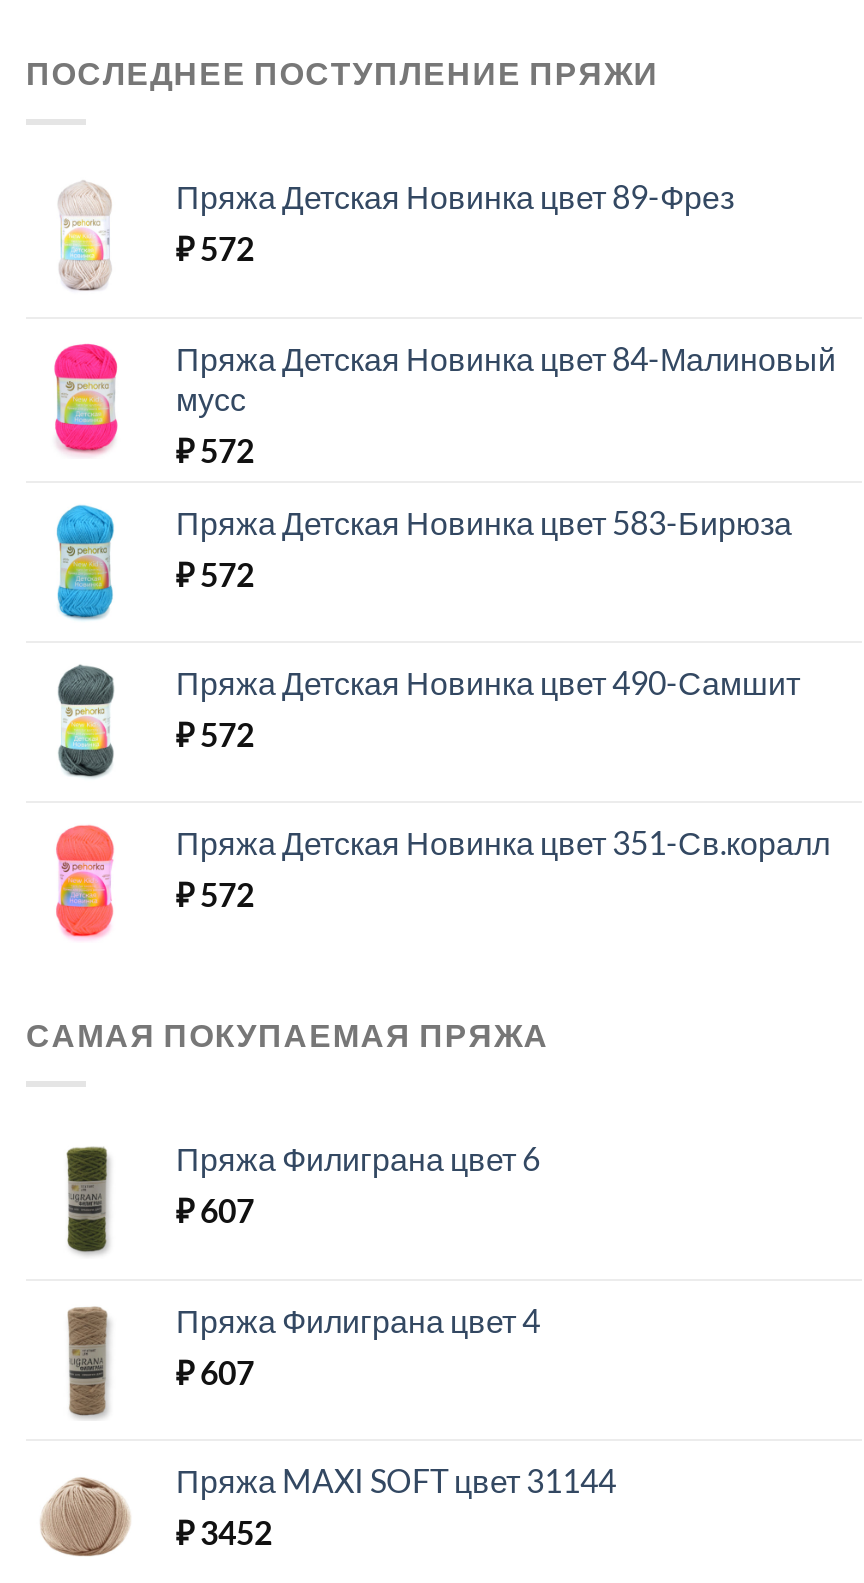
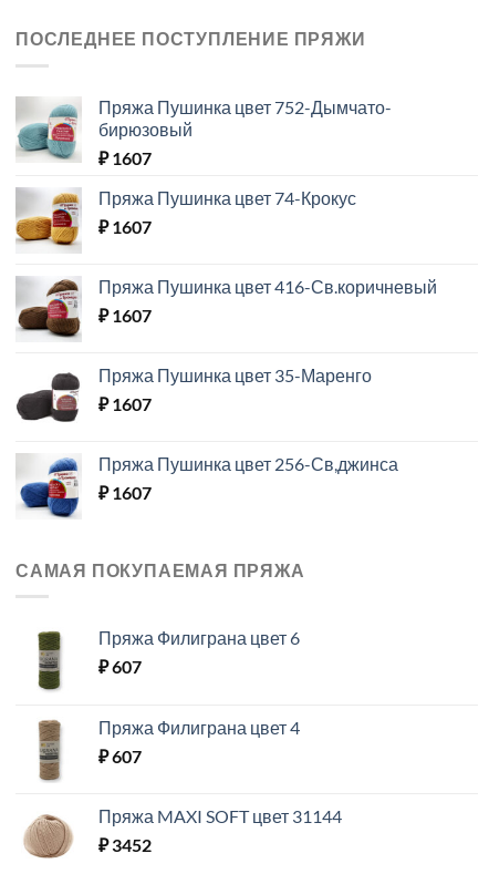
- [image]
- Пряжа Детская Новинка цвет 89-Фрез
- ₽ 572
+ [image]
+ Пряжа Пушинка цвет 752-Дымчато-
+ бирюзовый
+ ₽ 1607

- [image]
- Пряжа Детская Новинка цвет 84-Малиновый
- мусс
- ₽ 572
+ [image]
+ Пряжа Пушинка цвет 74-Крокус
+ ₽ 1607

- [image]
- Пряжа Детская Новинка цвет 583-Бирюза
- ₽ 572
+ [image]
+ Пряжа Пушинка цвет 416-Св.коричневый
+ ₽ 1607

- [image]
- Пряжа Детская Новинка цвет 490-Самшит
- ₽ 572
+ [image]
+ Пряжа Пушинка цвет 35-Маренго
+ ₽ 1607

- [image]
- Пряжа Детская Новинка цвет 351-Св.коралл
- ₽ 572
+ [image]
+ Пряжа Пушинка цвет 256-Св,джинса
+ ₽ 1607
